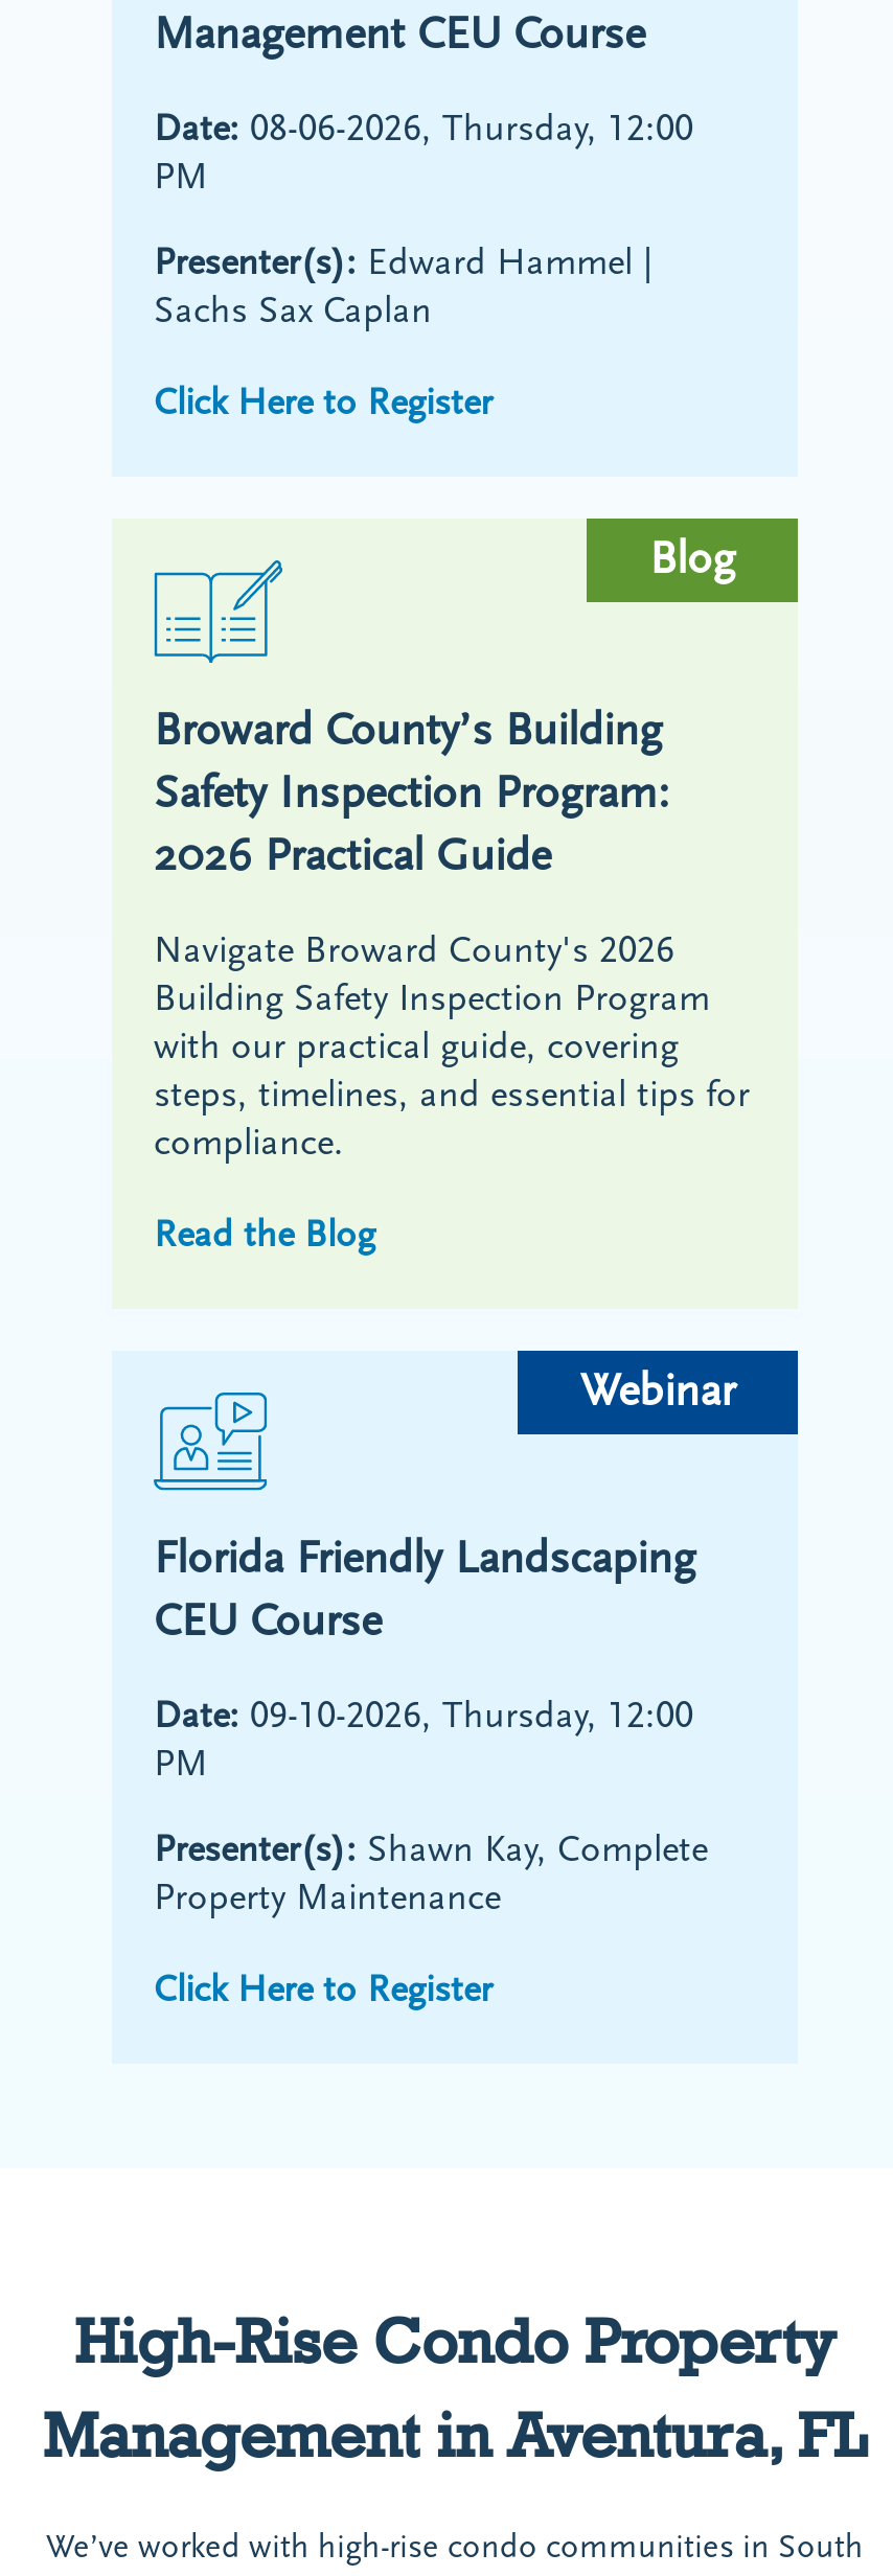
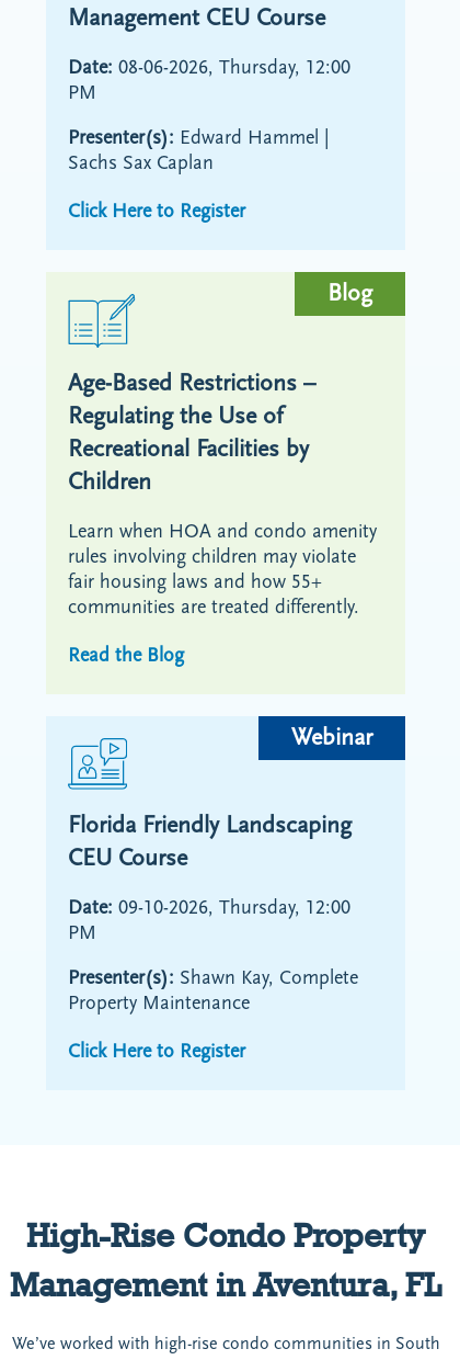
- Broward County’s Building
- Safety Inspection Program:
- 2026 Practical Guide
+ Age-Based Restrictions –
+ Regulating the Use of
+ Recreational Facilities by
+ Children

- Navigate Broward County's 2026
- Building Safety Inspection Program
- with our practical guide, covering
- steps, timelines, and essential tips for
- compliance.
+ Learn when HOA and condo amenity
+ rules involving children may violate
+ fair housing laws and how 55+
+ communities are treated differently.
